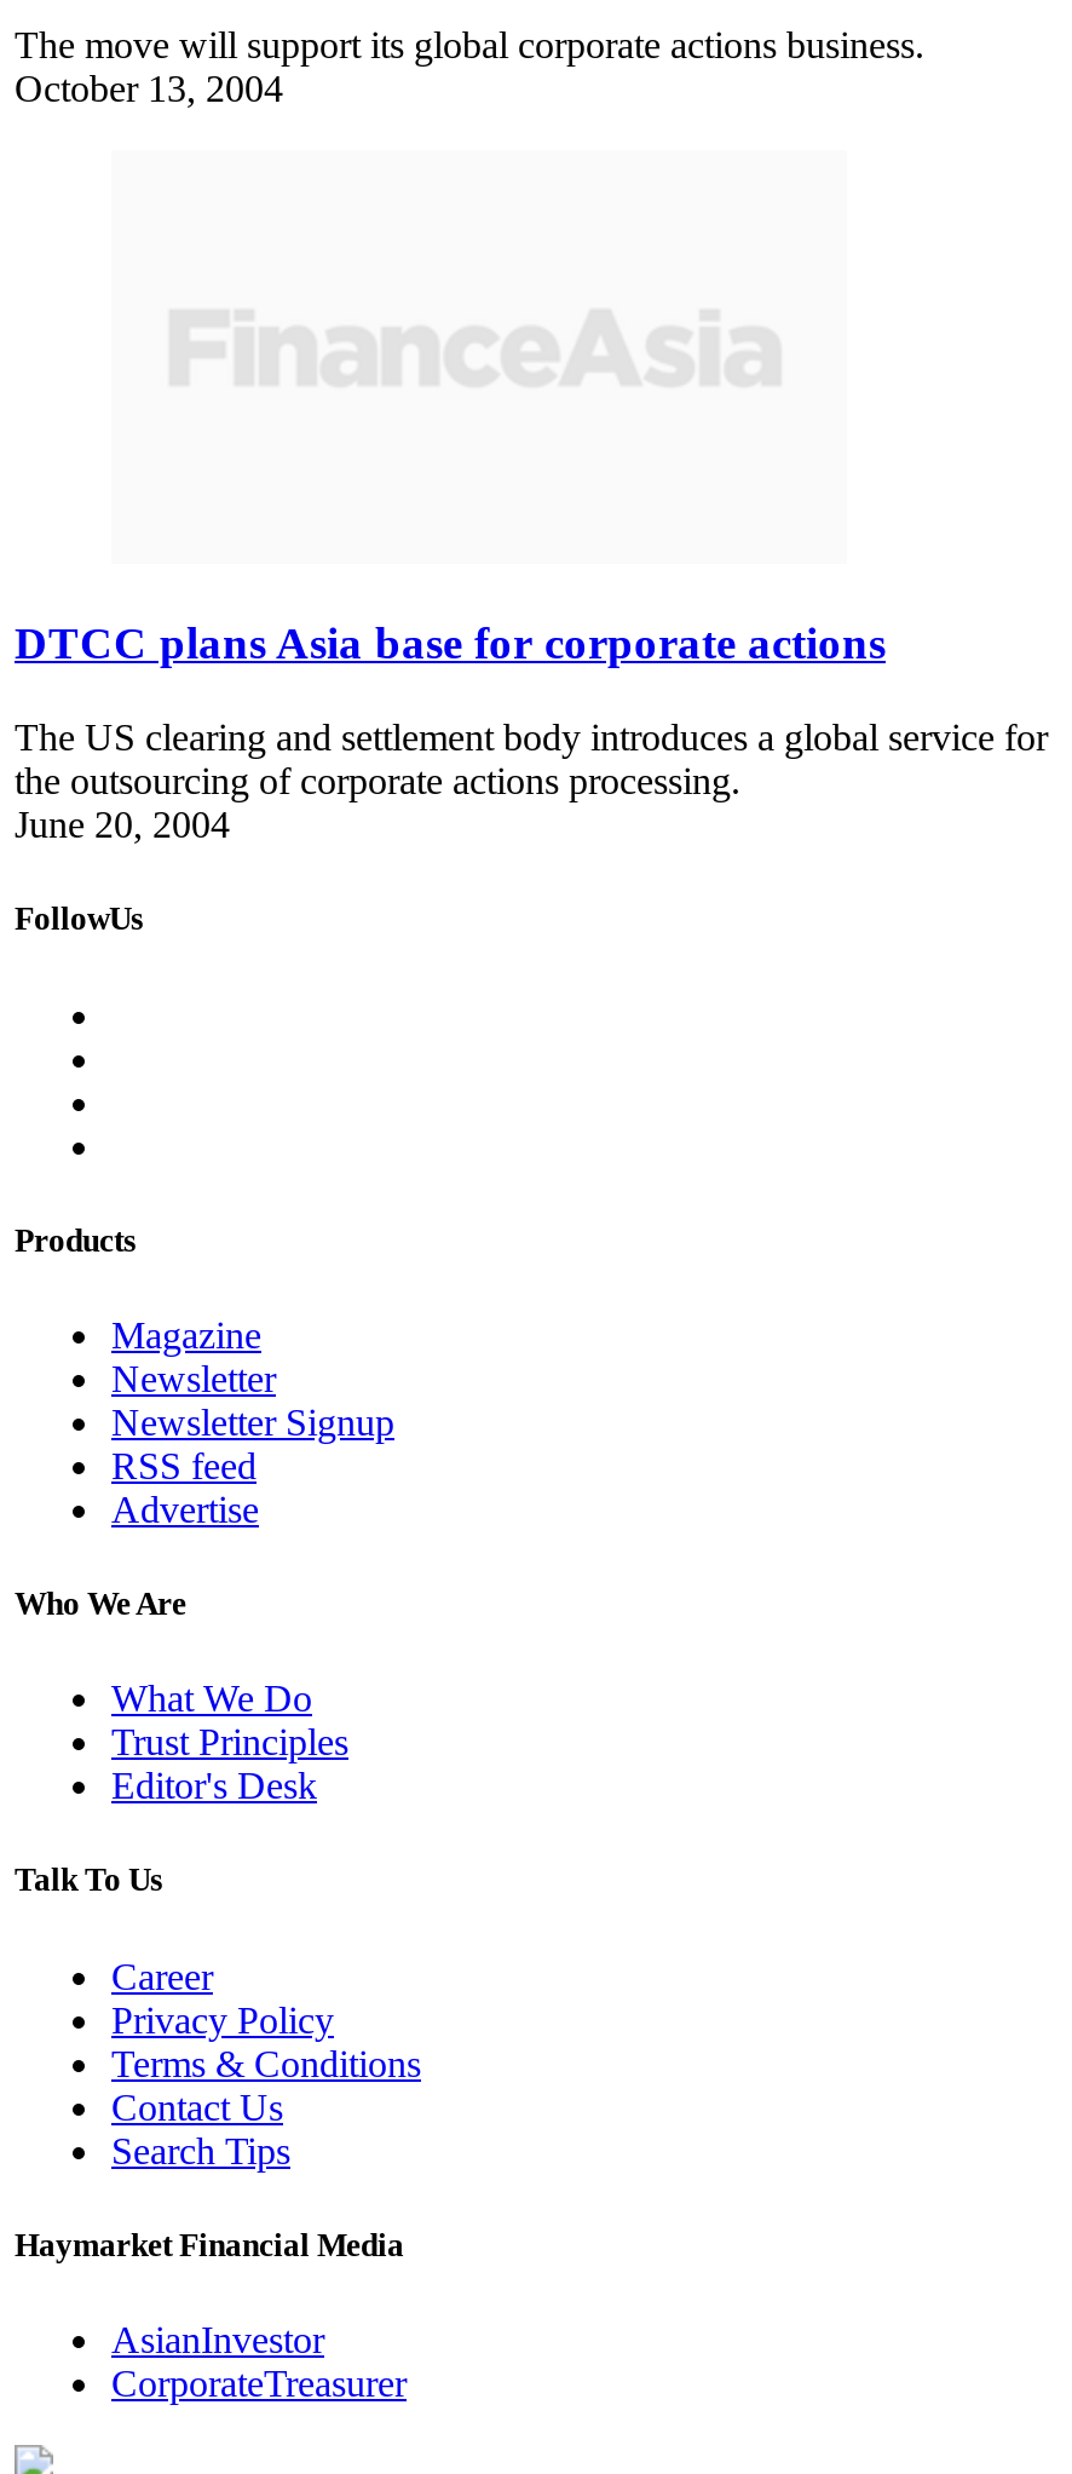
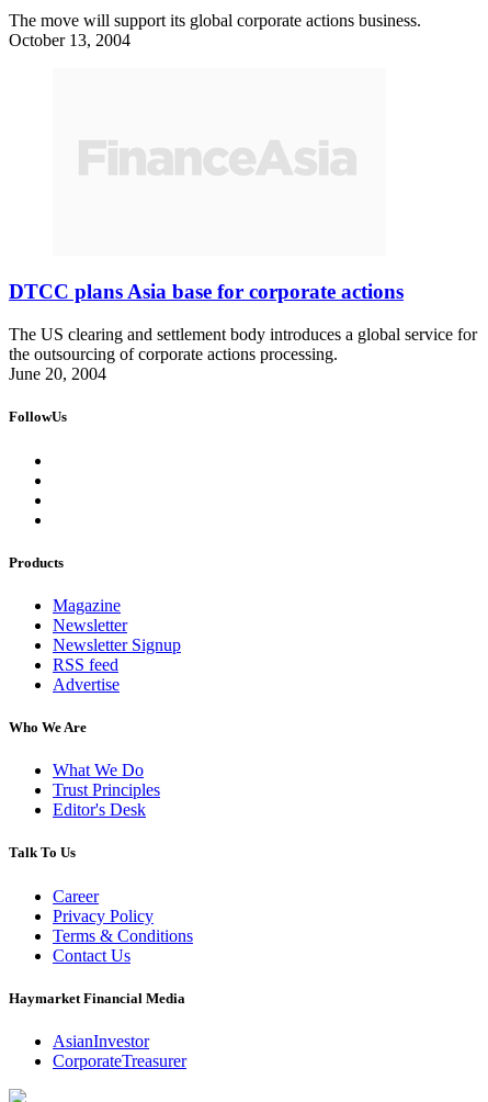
- Search Tips
